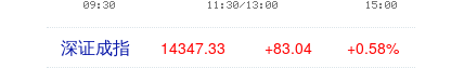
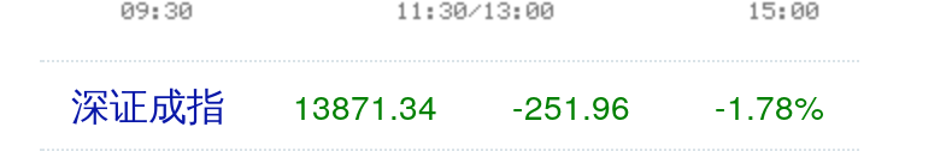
- 14347.33
+ 13871.34

- +83.04
+ -251.96

- +0.58%
+ -1.78%
